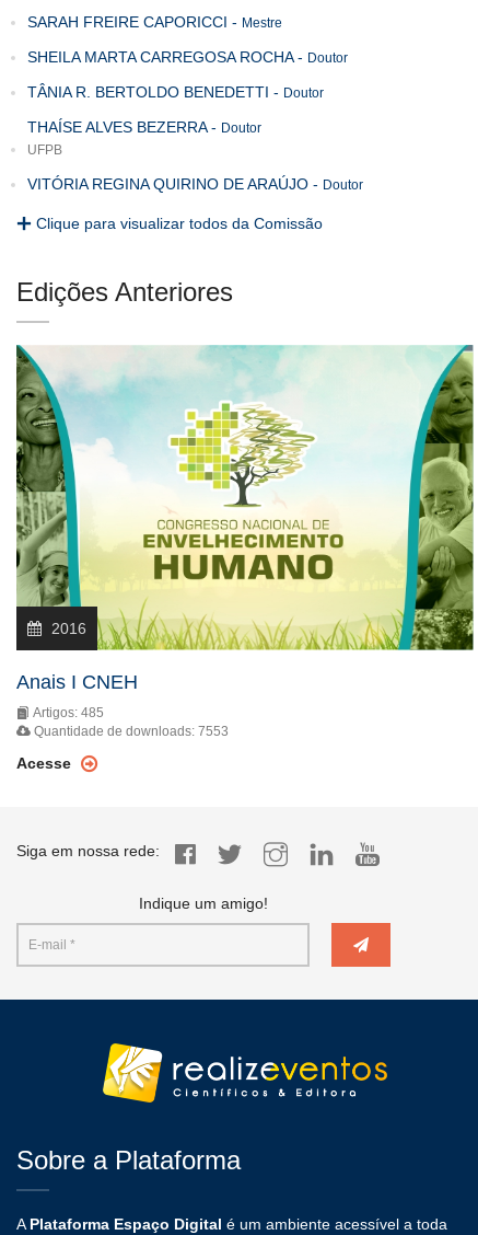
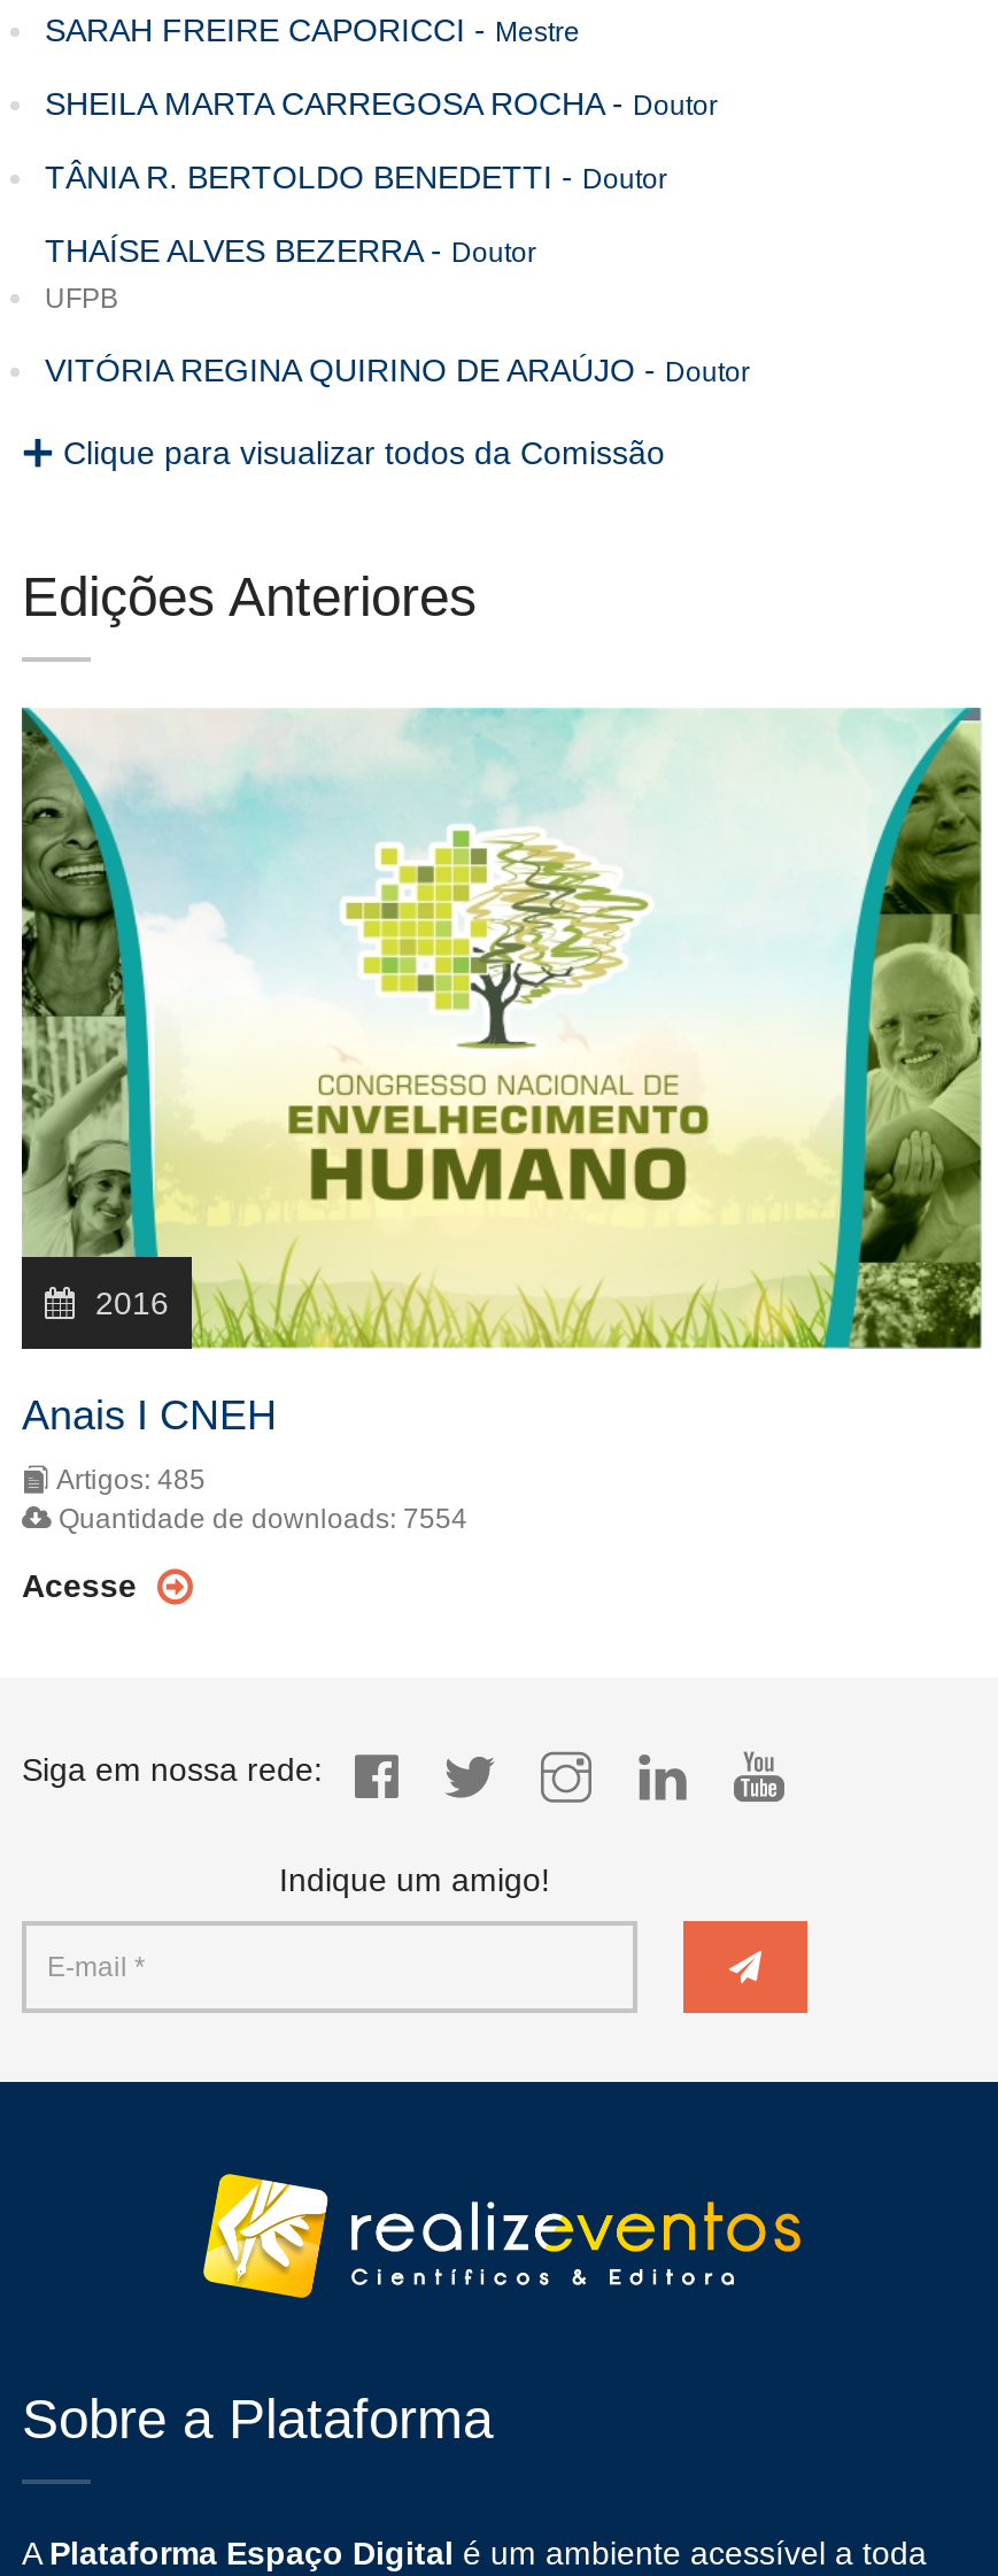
- Quantidade de downloads: 7553
+ Quantidade de downloads: 7554
